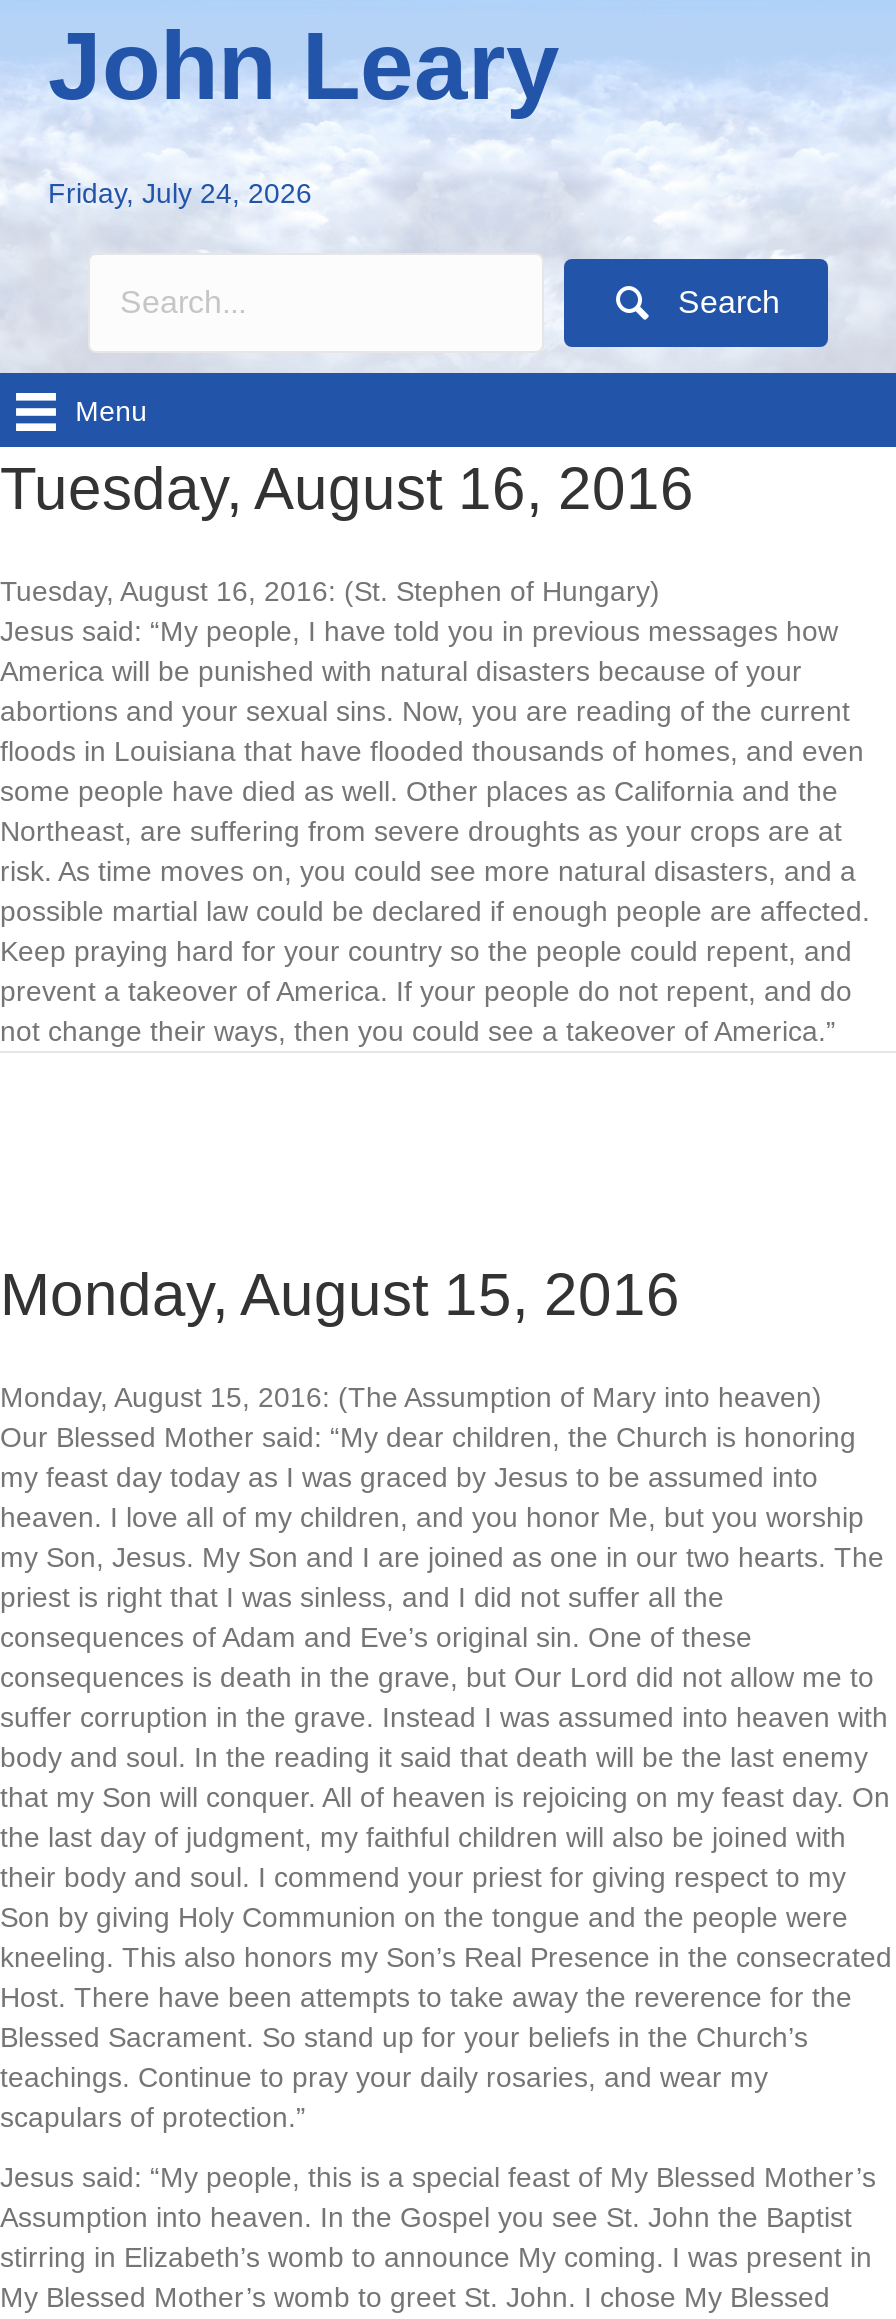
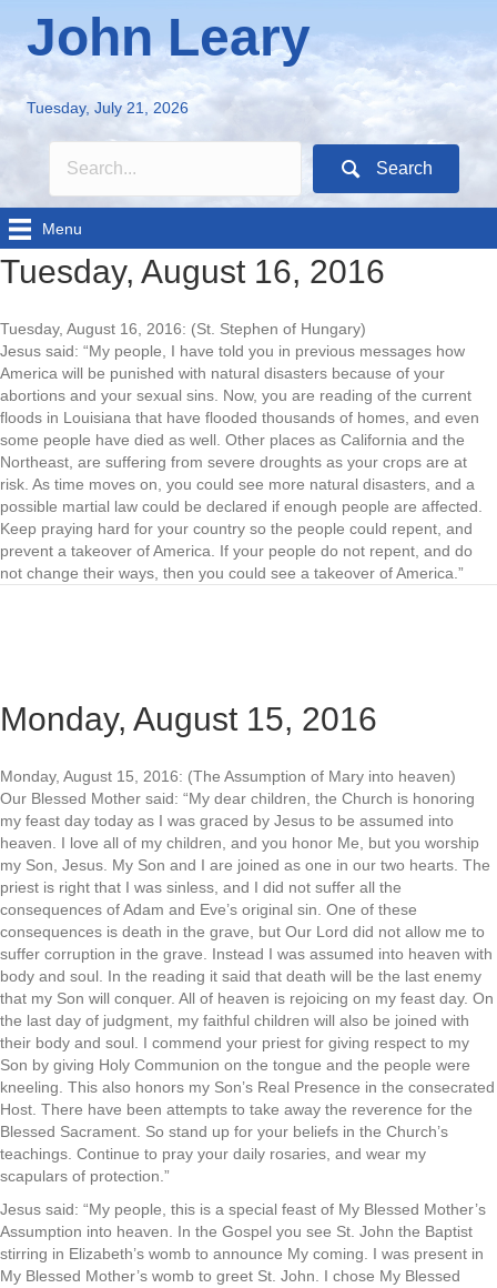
- Friday, July 24, 2026
+ Tuesday, July 21, 2026
